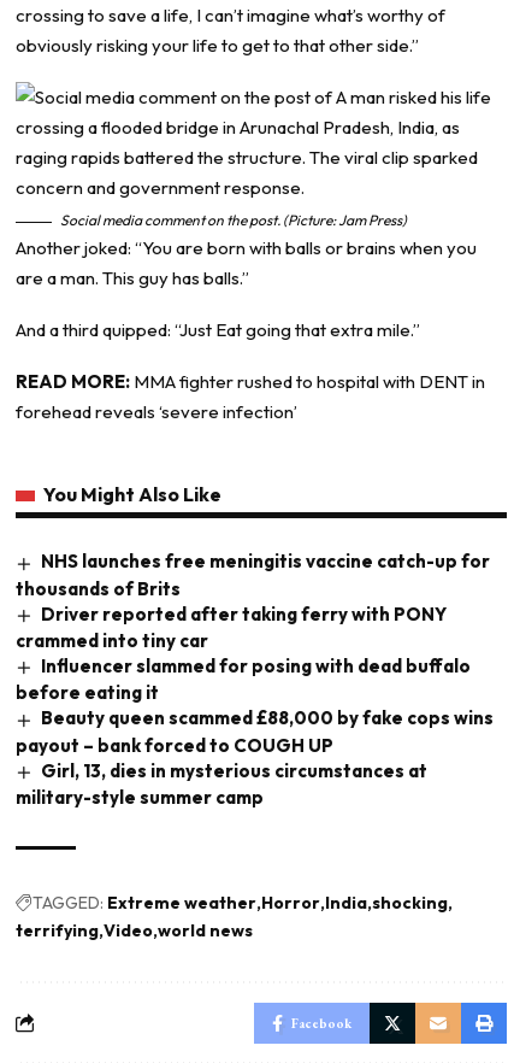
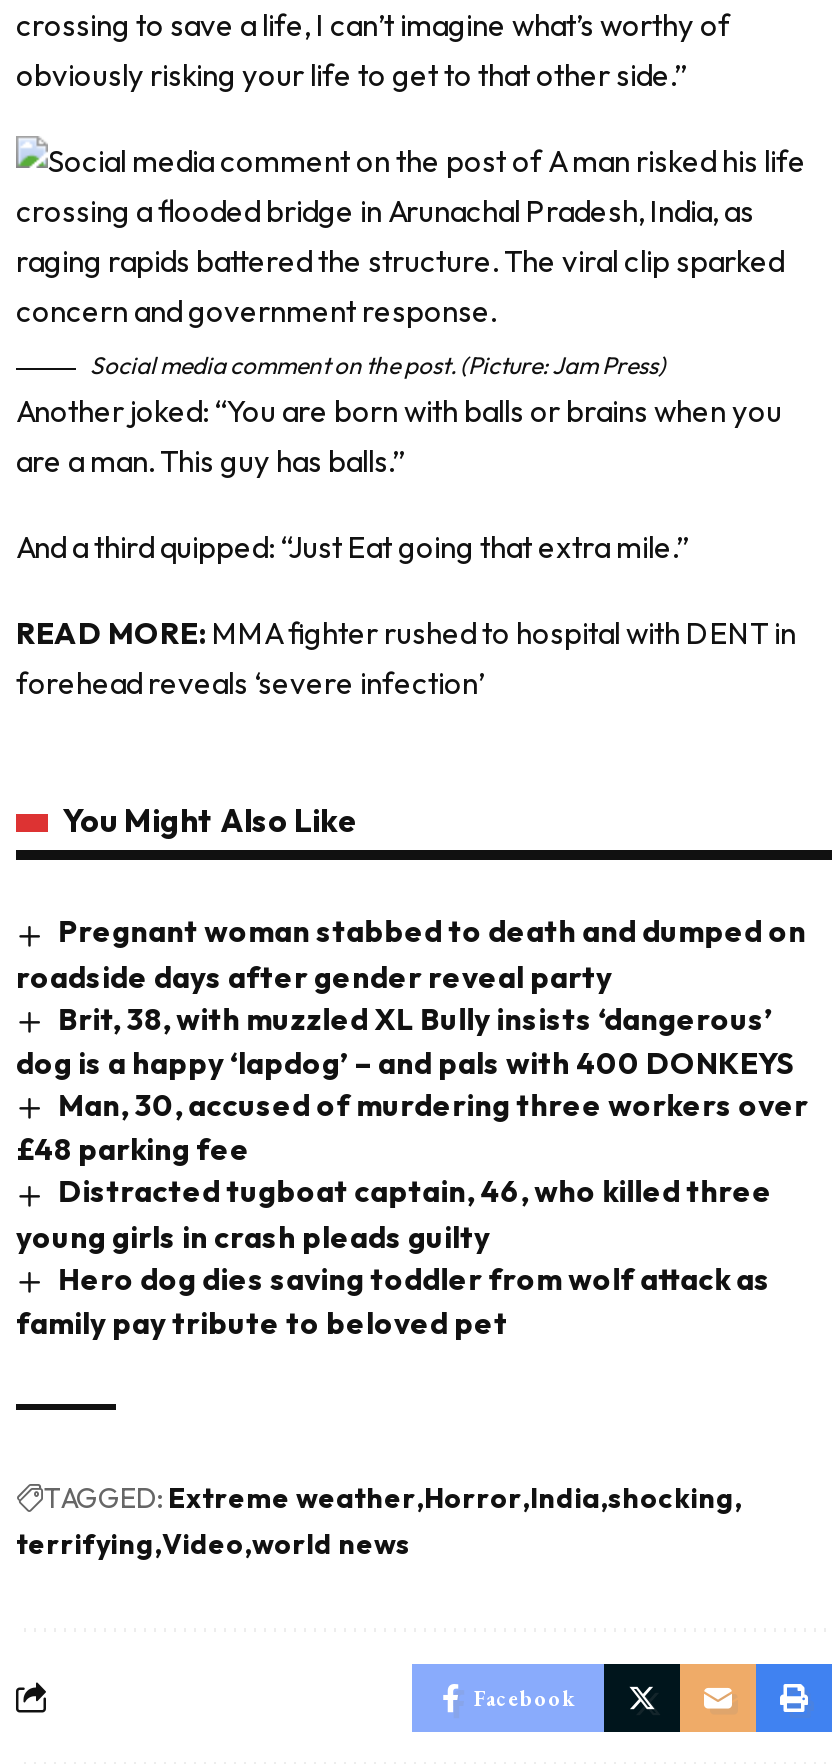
- NHS launches free meningitis vaccine catch-up for
- thousands of Brits
- Driver reported after taking ferry with PONY
- crammed into tiny car
- Influencer slammed for posing with dead buffalo
- before eating it
- Beauty queen scammed £88,000 by fake cops wins
- payout – bank forced to COUGH UP
- Girl, 13, dies in mysterious circumstances at
- military-style summer camp
+ Pregnant woman stabbed to death and dumped on
+ roadside days after gender reveal party
+ Brit, 38, with muzzled XL Bully insists ‘dangerous’
+ dog is a happy ‘lapdog’ – and pals with 400 DONKEYS
+ Man, 30, accused of murdering three workers over
+ £48 parking fee
+ Distracted tugboat captain, 46, who killed three
+ young girls in crash pleads guilty
+ Hero dog dies saving toddler from wolf attack as
+ family pay tribute to beloved pet
